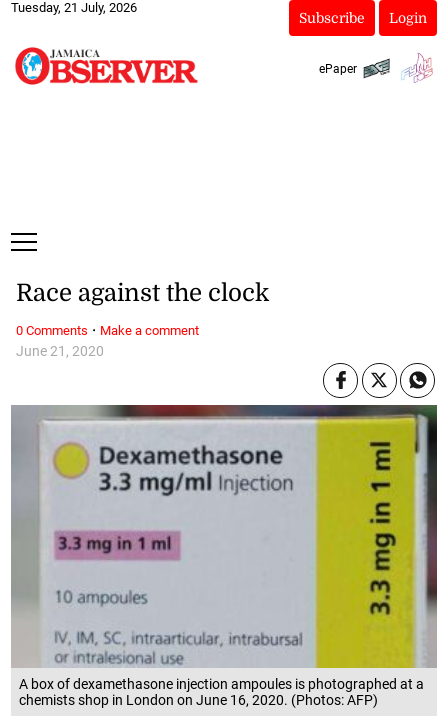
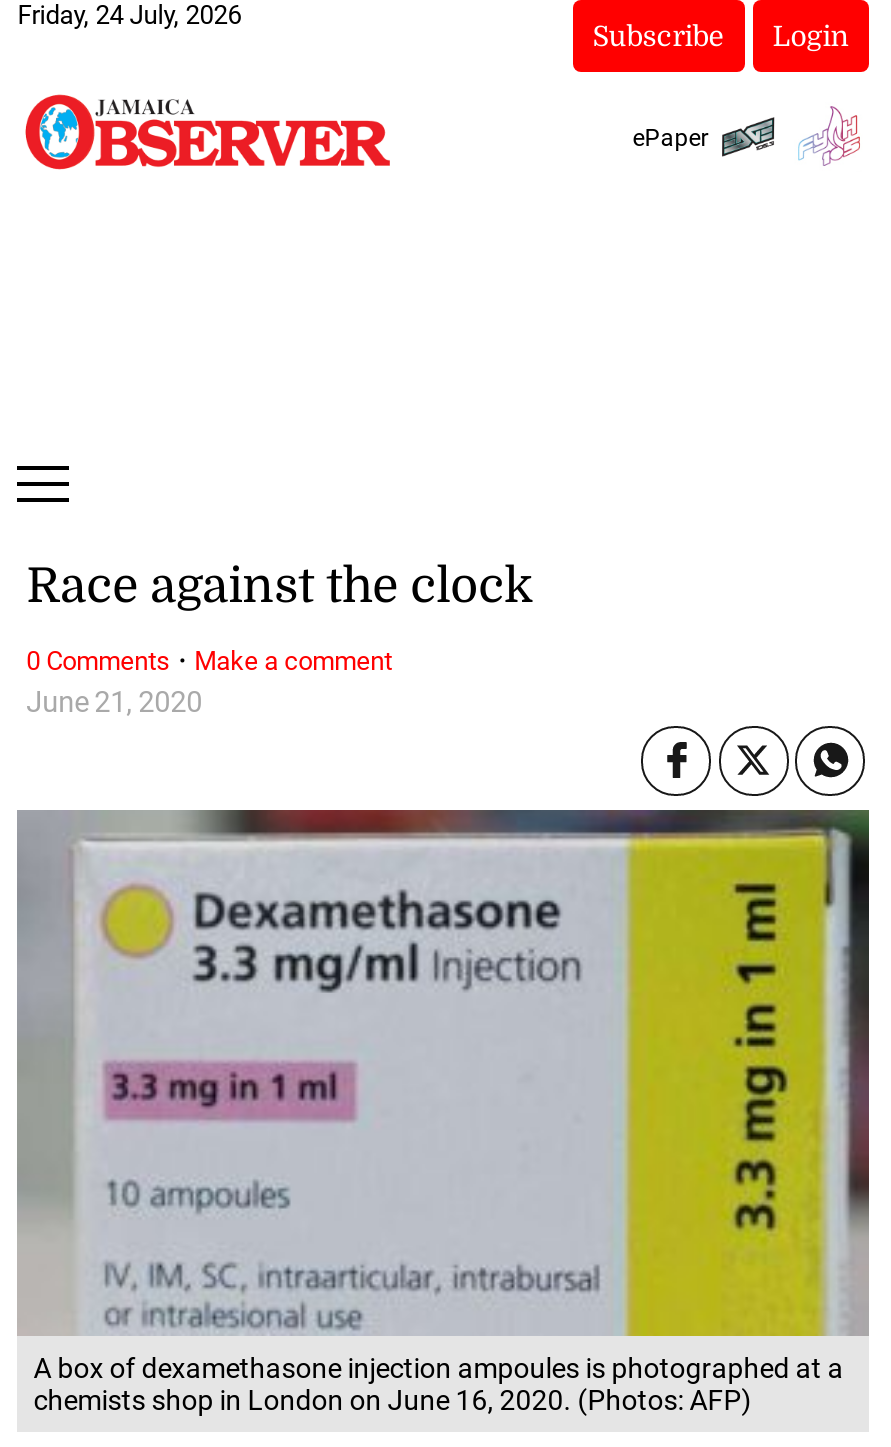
- Tuesday, 21 July, 2026
+ Friday, 24 July, 2026
